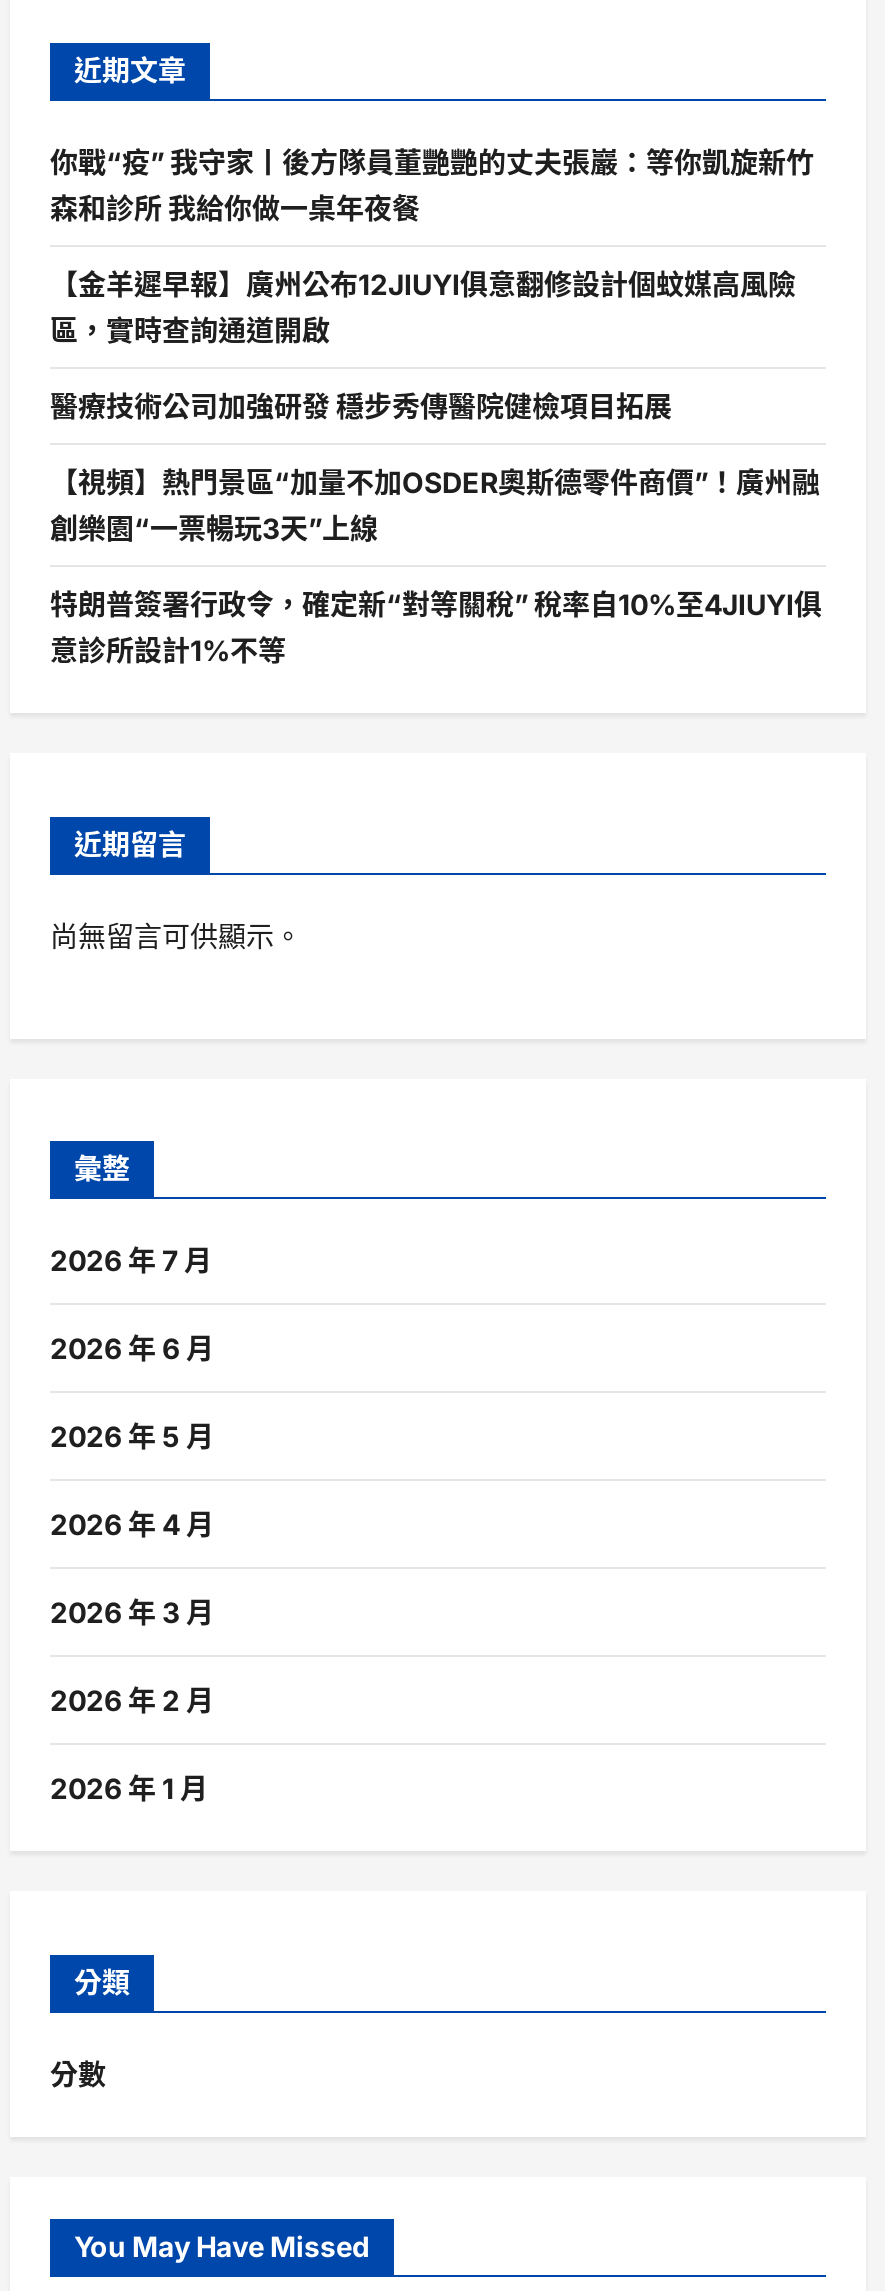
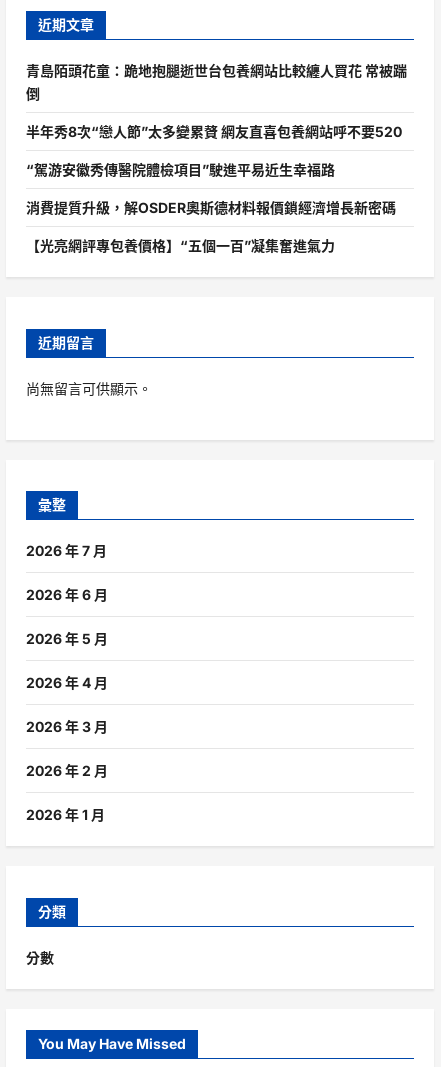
- 你戰“疫” 我守家丨後方隊員董艷艷的丈夫張巖：等你凱旋新竹
- 森和診所 我給你做一桌年夜餐
+ 青島陌頭花童：跪地抱腿逝世台包養網站比較纏人買花 常被踹
+ 倒

- 【金羊遲早報】廣州公布12JIUYI俱意翻修設計個蚊媒高風險
- 區，實時查詢通道開啟
+ 半年秀8次“戀人節”太多變累贅 網友直喜包養網站呼不要520

- 醫療技術公司加強研發 穩步秀傳醫院健檢項目拓展
+ “駕游安徽秀傳醫院體檢項目”駛進平易近生幸福路

- 【視頻】熱門景區“加量不加OSDER奧斯德零件商價”！廣州融
- 創樂園“一票暢玩3天”上線
+ 消費提質升級，解OSDER奧斯德材料報價鎖經濟增長新密碼

- 特朗普簽署行政令，確定新“對等關稅” 稅率自10%至4JIUYI俱
- 意診所設計1%不等
+ 【光亮網評專包養價格】“五個一百”凝集奮進氣力
